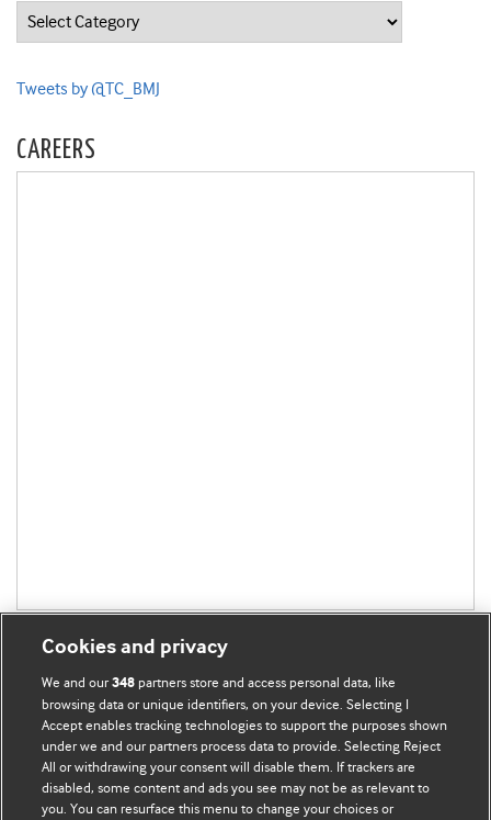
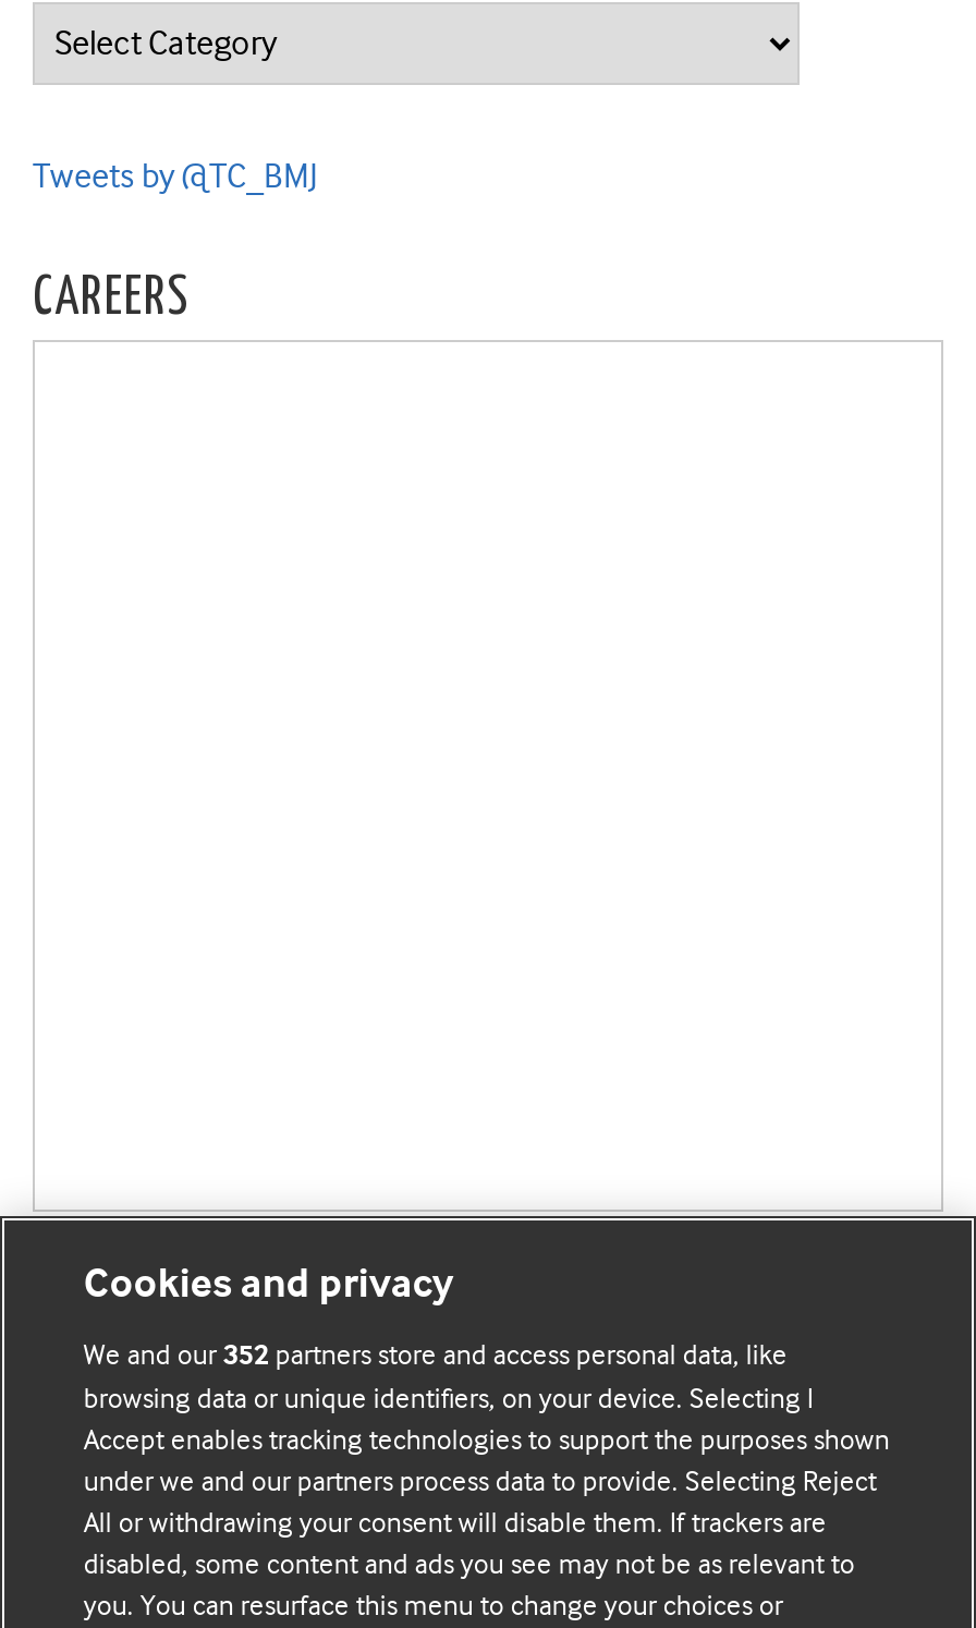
- We and our 348 partners store and access personal data, like
+ We and our 352 partners store and access personal data, like
